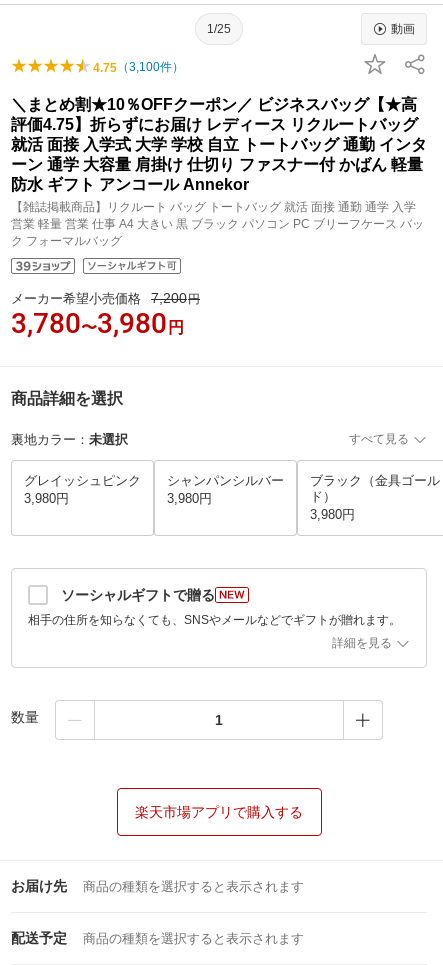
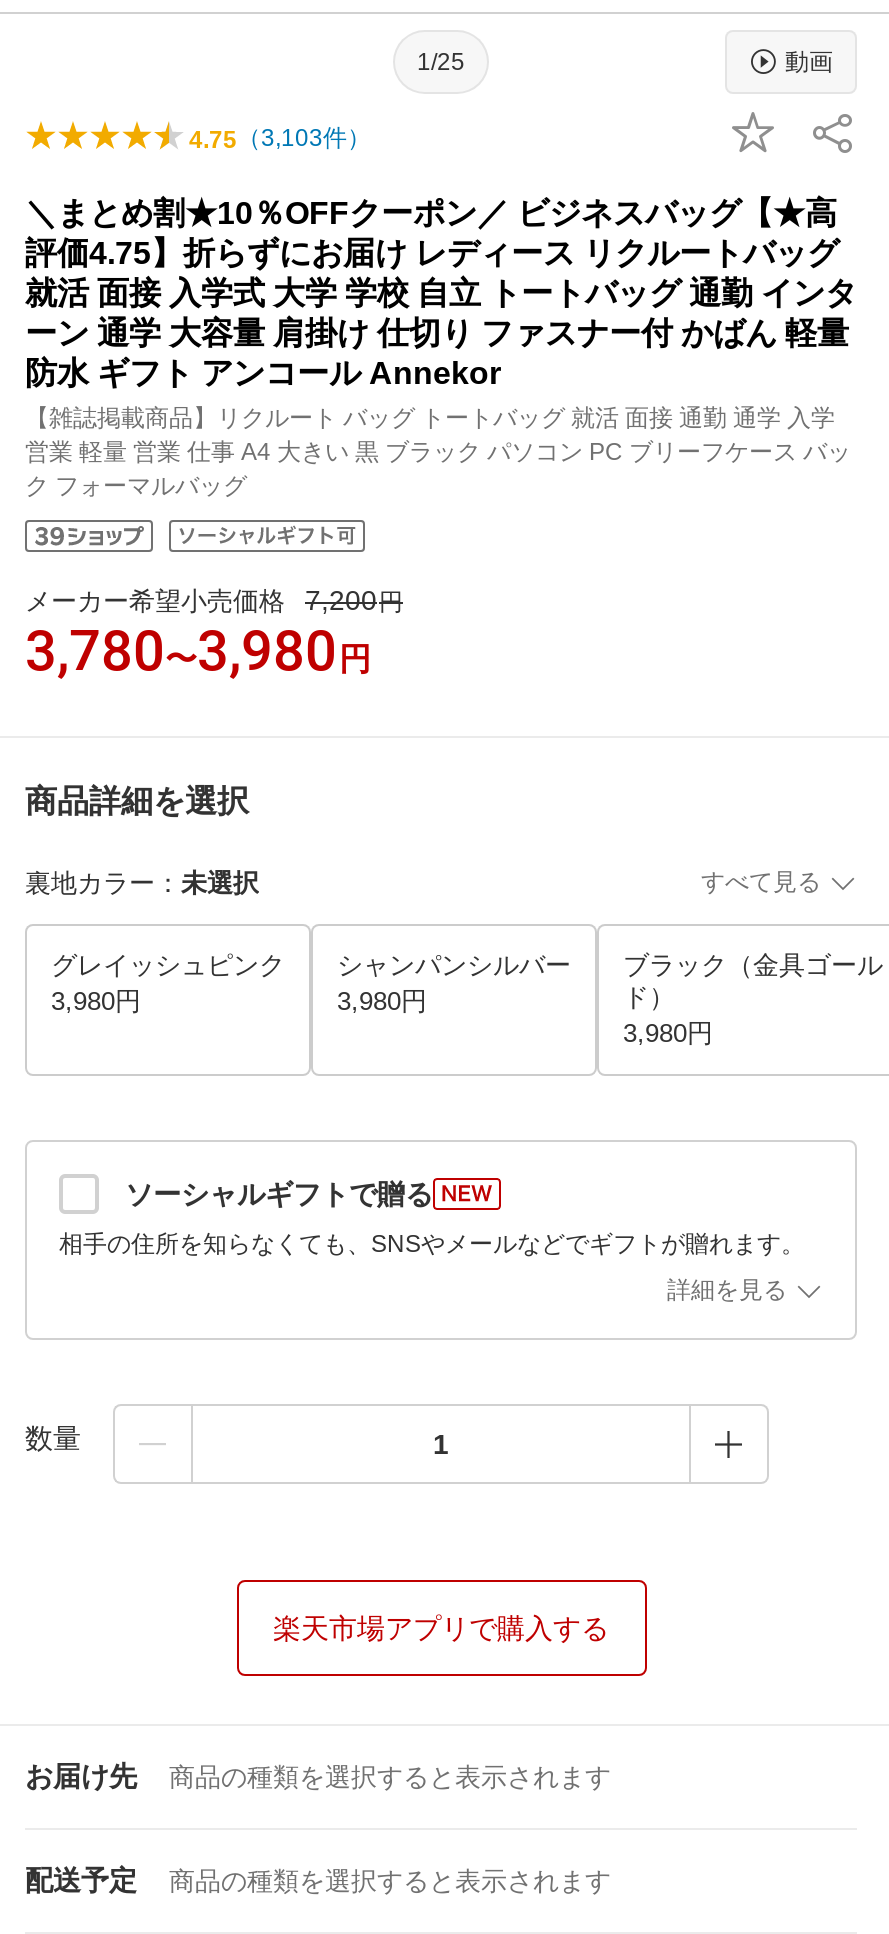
- 4.75（3,100件）
+ 4.75（3,103件）
